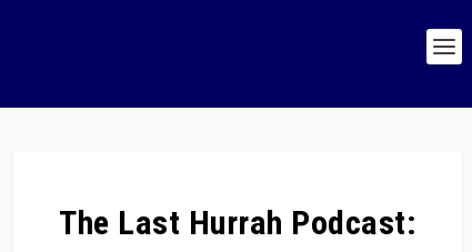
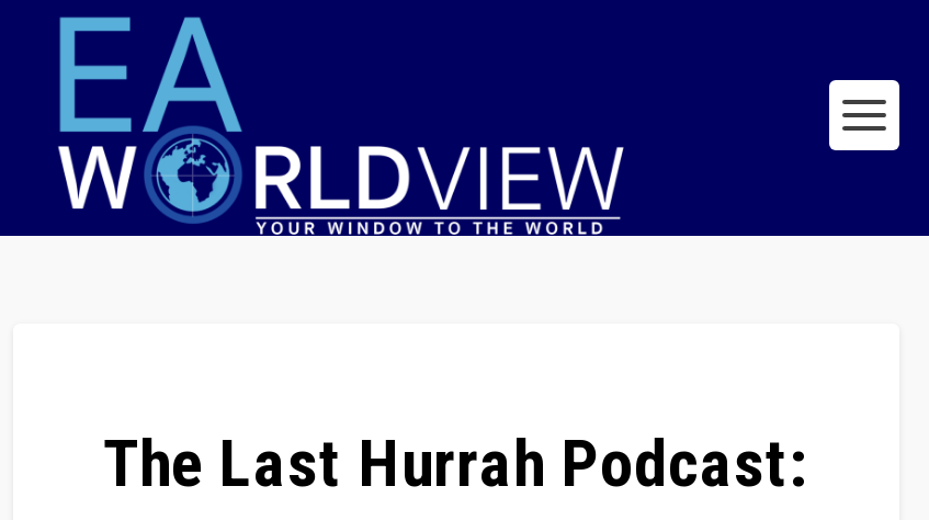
+ [image]
